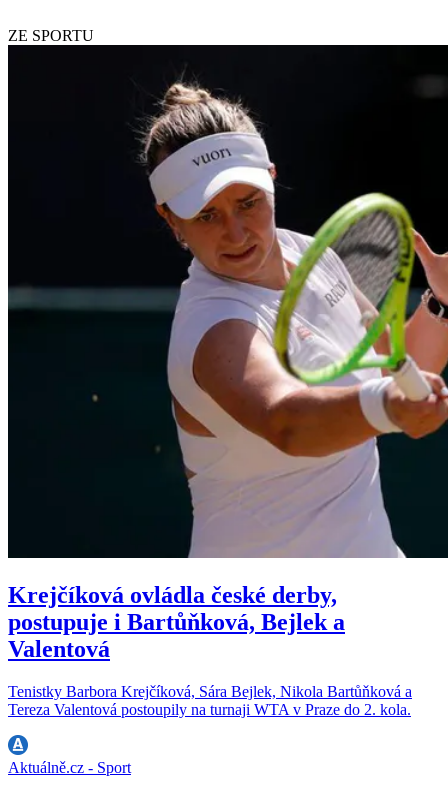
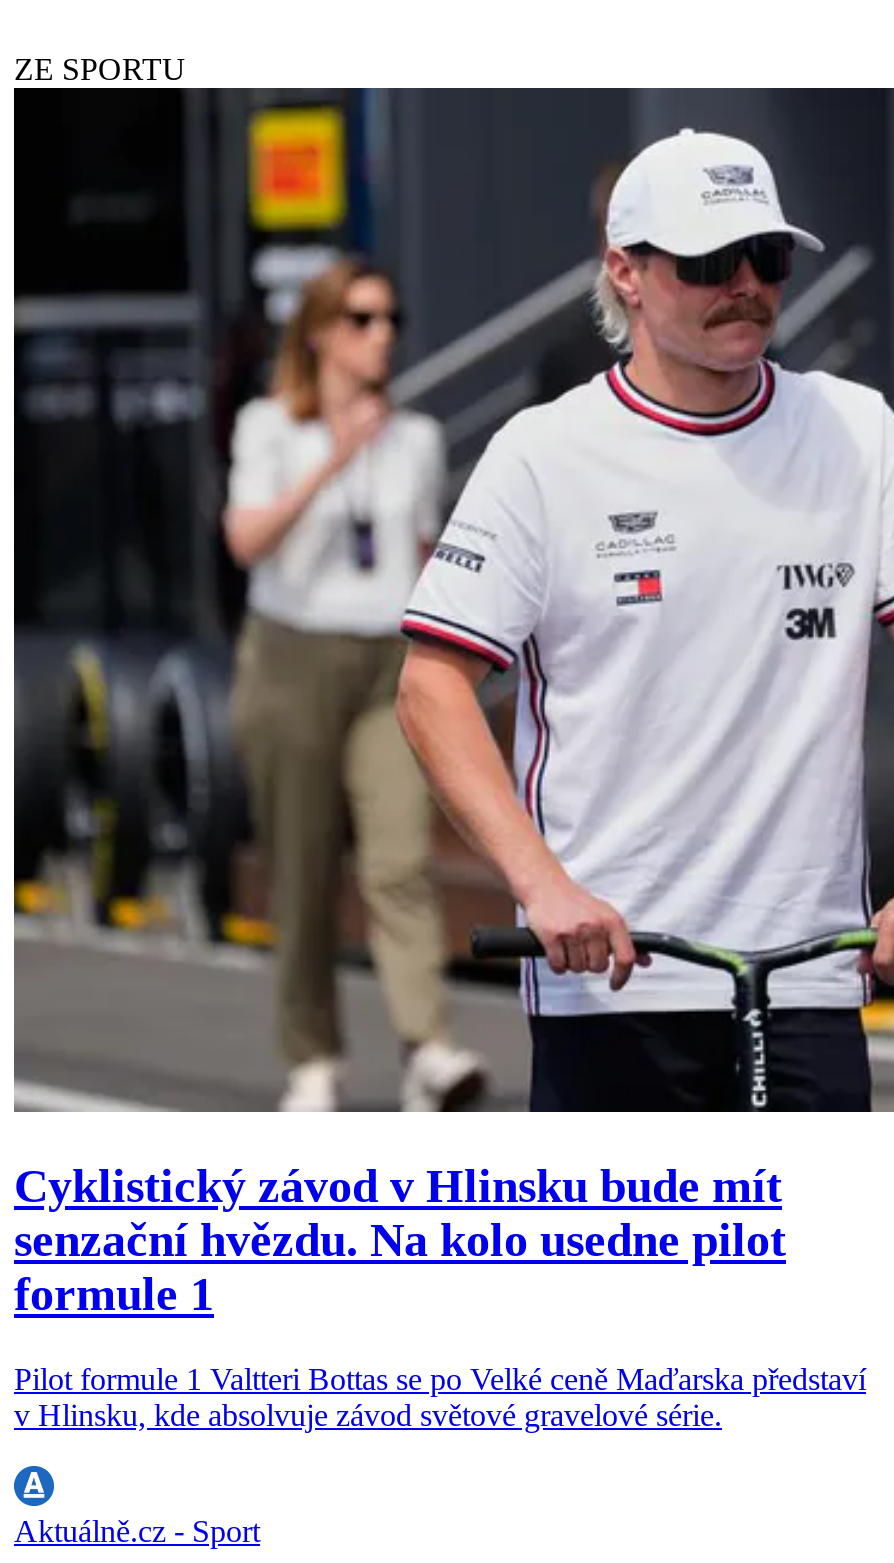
- [image]
- Krejčíková ovládla české derby,
- postupuje i Bartůňková, Bejlek a
- Valentová
+ [image]
+ Cyklistický závod v Hlinsku bude mít
+ senzační hvězdu. Na kolo usedne pilot
+ formule 1

- Tenistky Barbora Krejčíková, Sára Bejlek, Nikola Bartůňková a
- Tereza Valentová postoupily na turnaji WTA v Praze do 2. kola.
+ Pilot formule 1 Valtteri Bottas se po Velké ceně Maďarska představí
+ v Hlinsku, kde absolvuje závod světové gravelové série.
